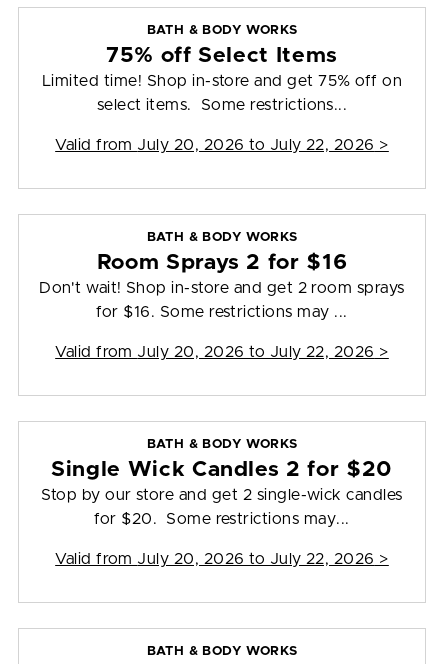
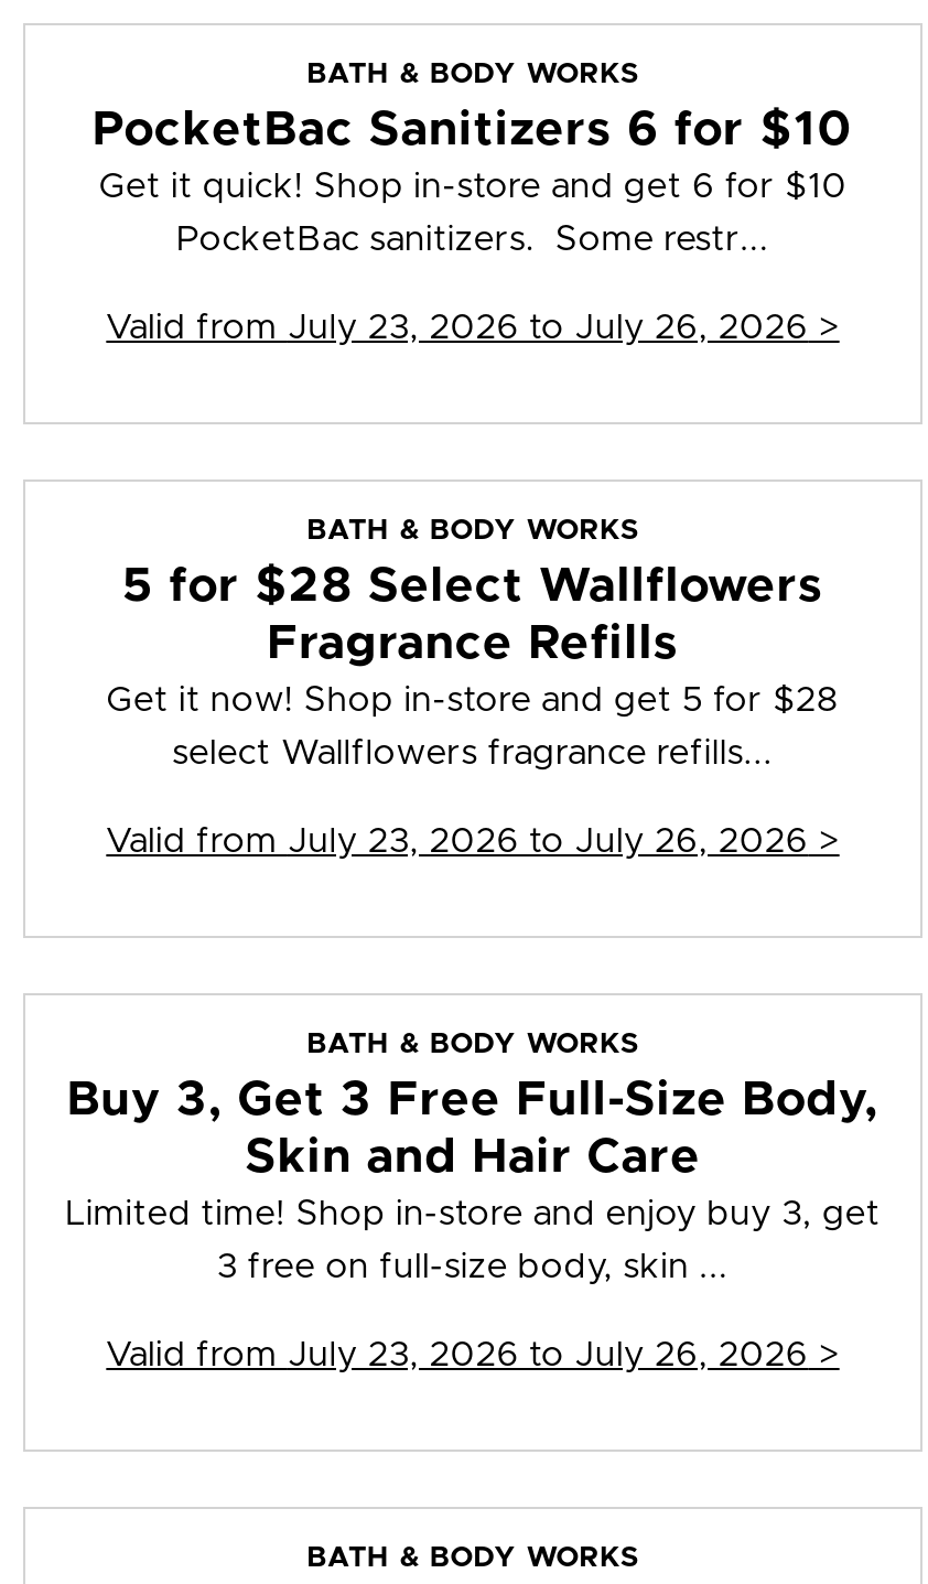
- 75% off Select Items
- Limited time! Shop in-store and get 75% off on
+ PocketBac Sanitizers 6 for $10
+ Get it quick! Shop in-store and get 6 for $10

- select items. Some restrictions...
+ PocketBac sanitizers. Some restr...

- Valid from July 20, 2026 to July 22, 2026 >
+ Valid from July 23, 2026 to July 26, 2026 >

- Room Sprays 2 for $16
- Don't wait! Shop in-store and get 2 room sprays
+ 5 for $28 Select Wallflowers
+ Fragrance Refills
+ Get it now! Shop in-store and get 5 for $28

- for $16. Some restrictions may ...
+ select Wallflowers fragrance refills...

- Valid from July 20, 2026 to July 22, 2026 >
+ Valid from July 23, 2026 to July 26, 2026 >

- Single Wick Candles 2 for $20
- Stop by our store and get 2 single-wick candles
+ Buy 3, Get 3 Free Full-Size Body,
+ Skin and Hair Care
+ Limited time! Shop in-store and enjoy buy 3, get

- for $20. Some restrictions may...
+ 3 free on full-size body, skin ...

- Valid from July 20, 2026 to July 22, 2026 >
+ Valid from July 23, 2026 to July 26, 2026 >
